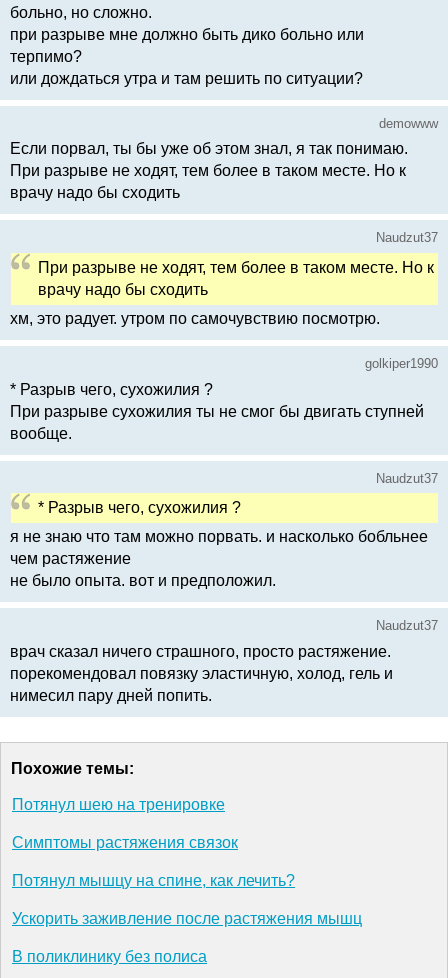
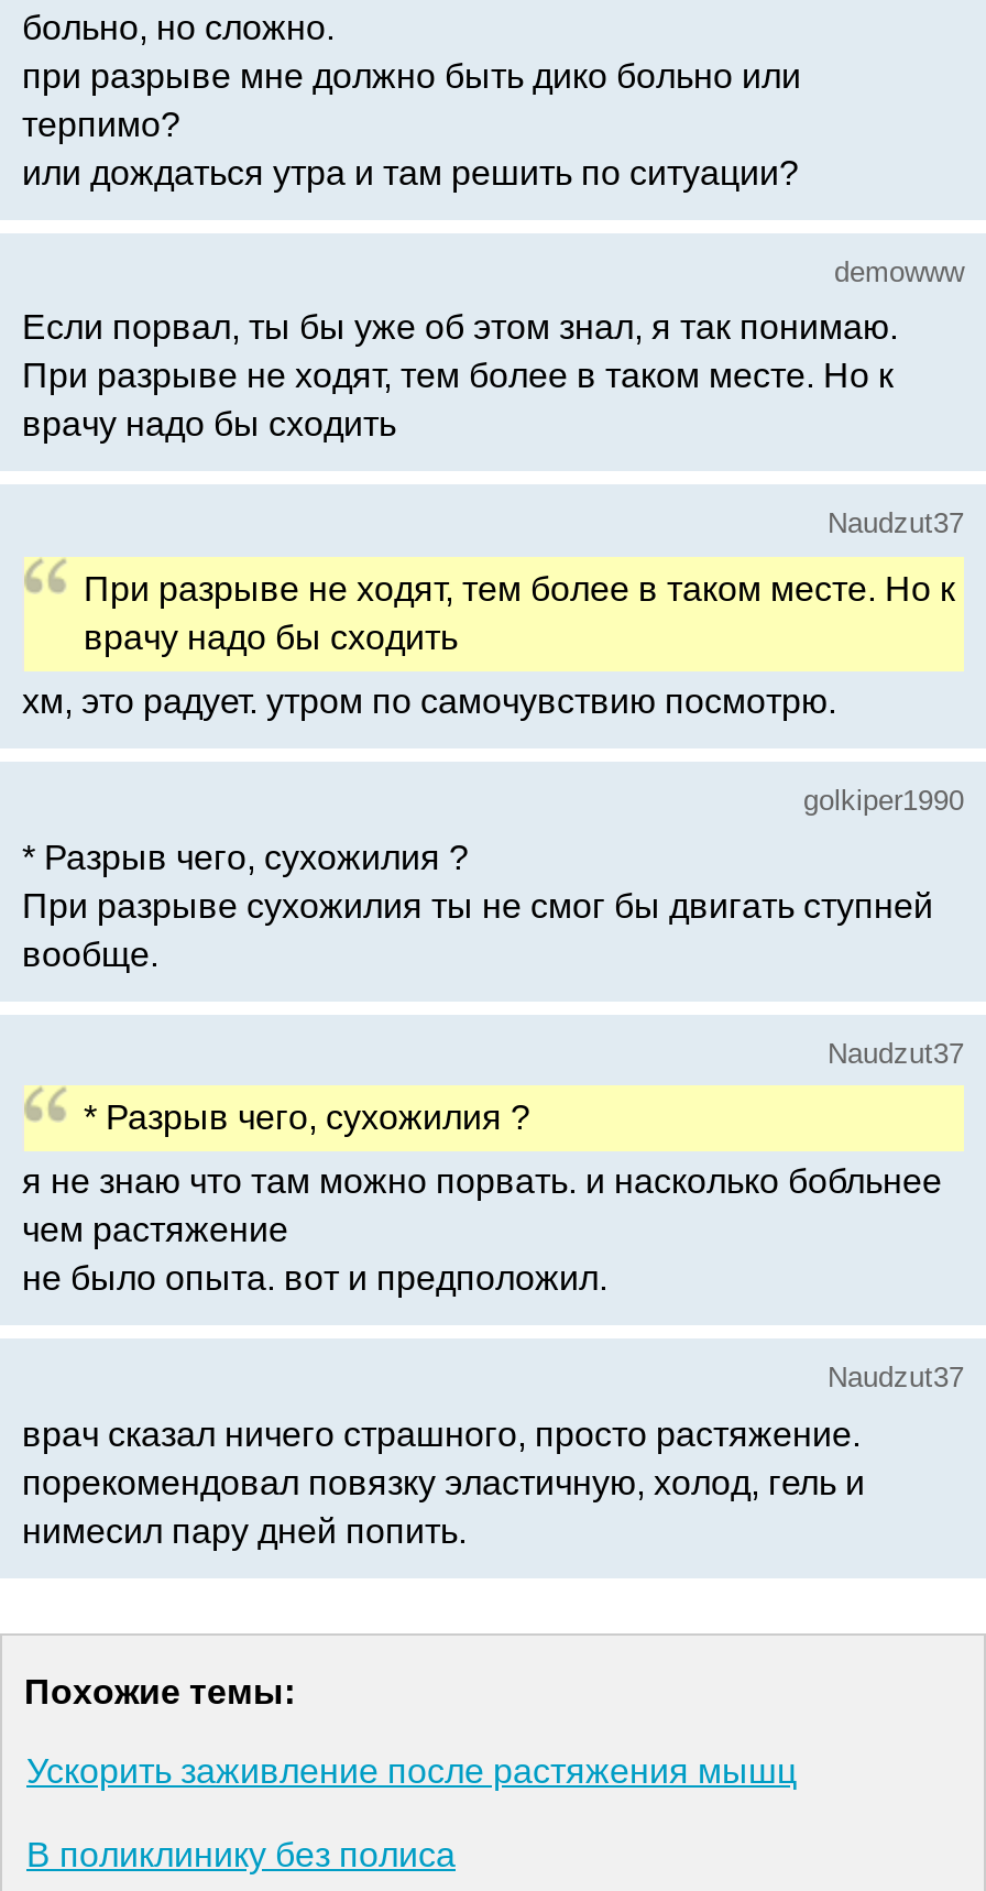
- Потянул шею на тренировке
- Симптомы растяжения связок
- Потянул мышцу на спине, как лечить?
